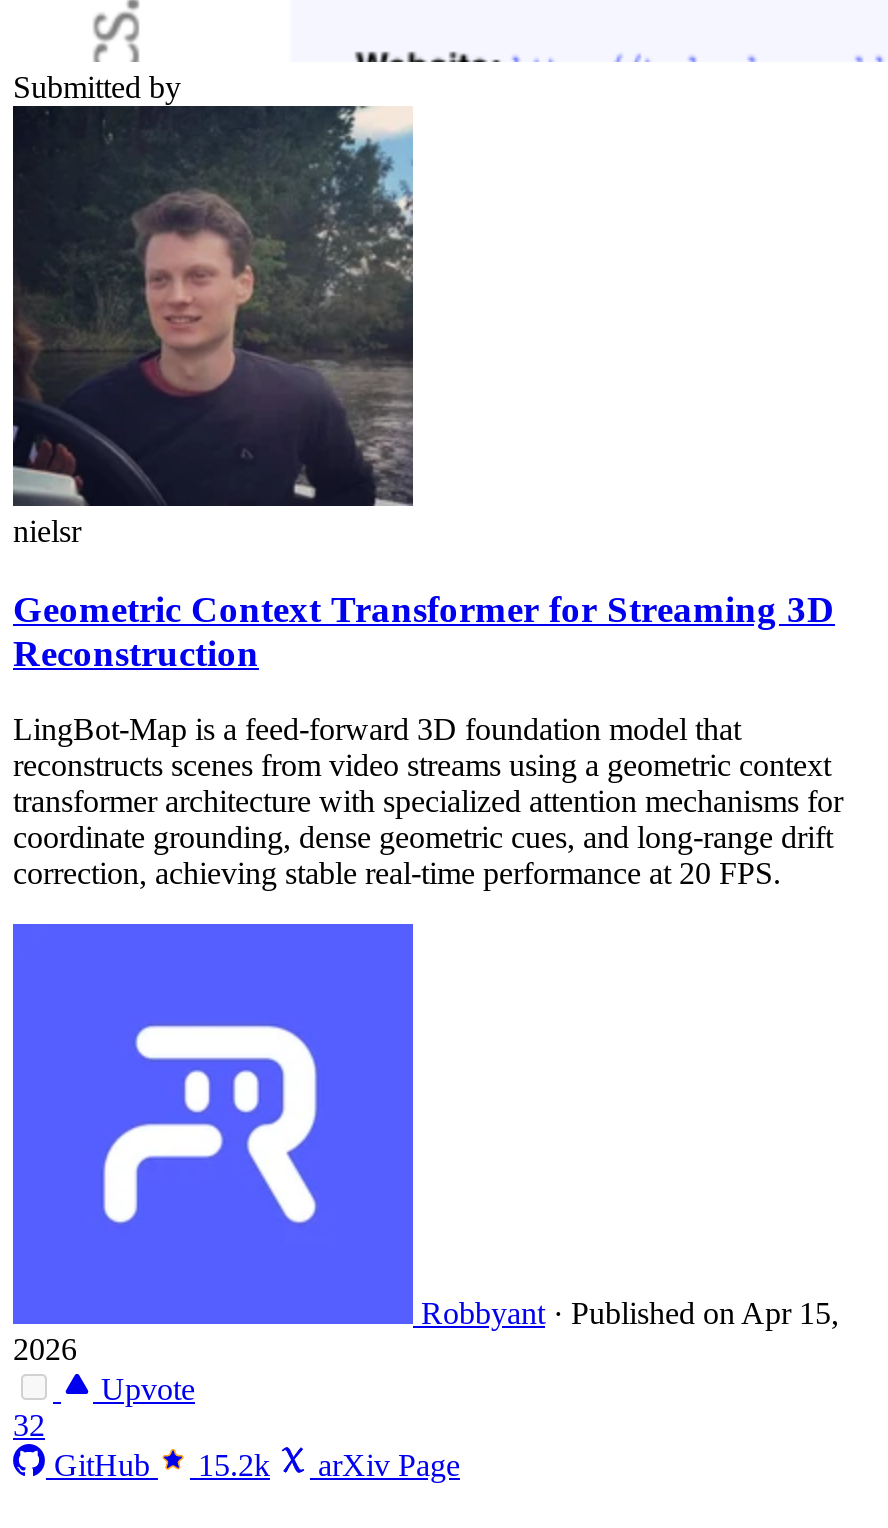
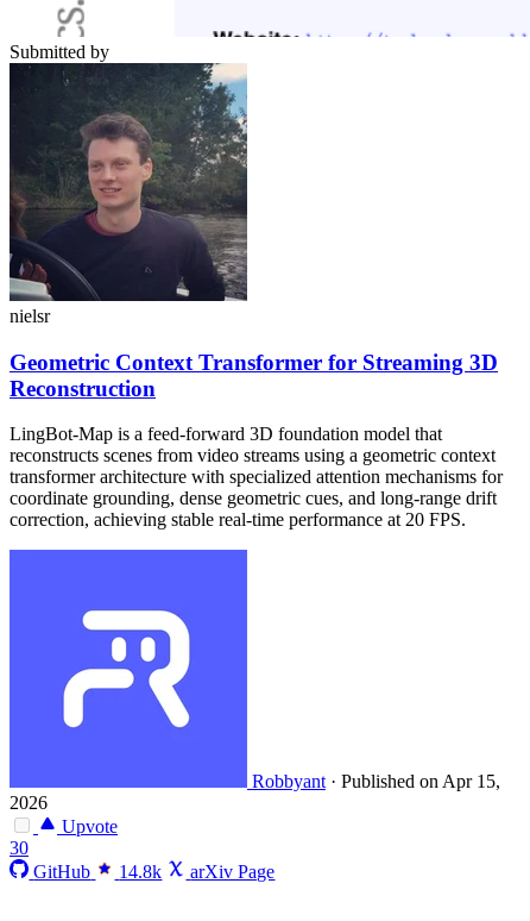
- 32
+ 30

- GitHub 15.2k arXiv Page
+ GitHub 14.8k arXiv Page
